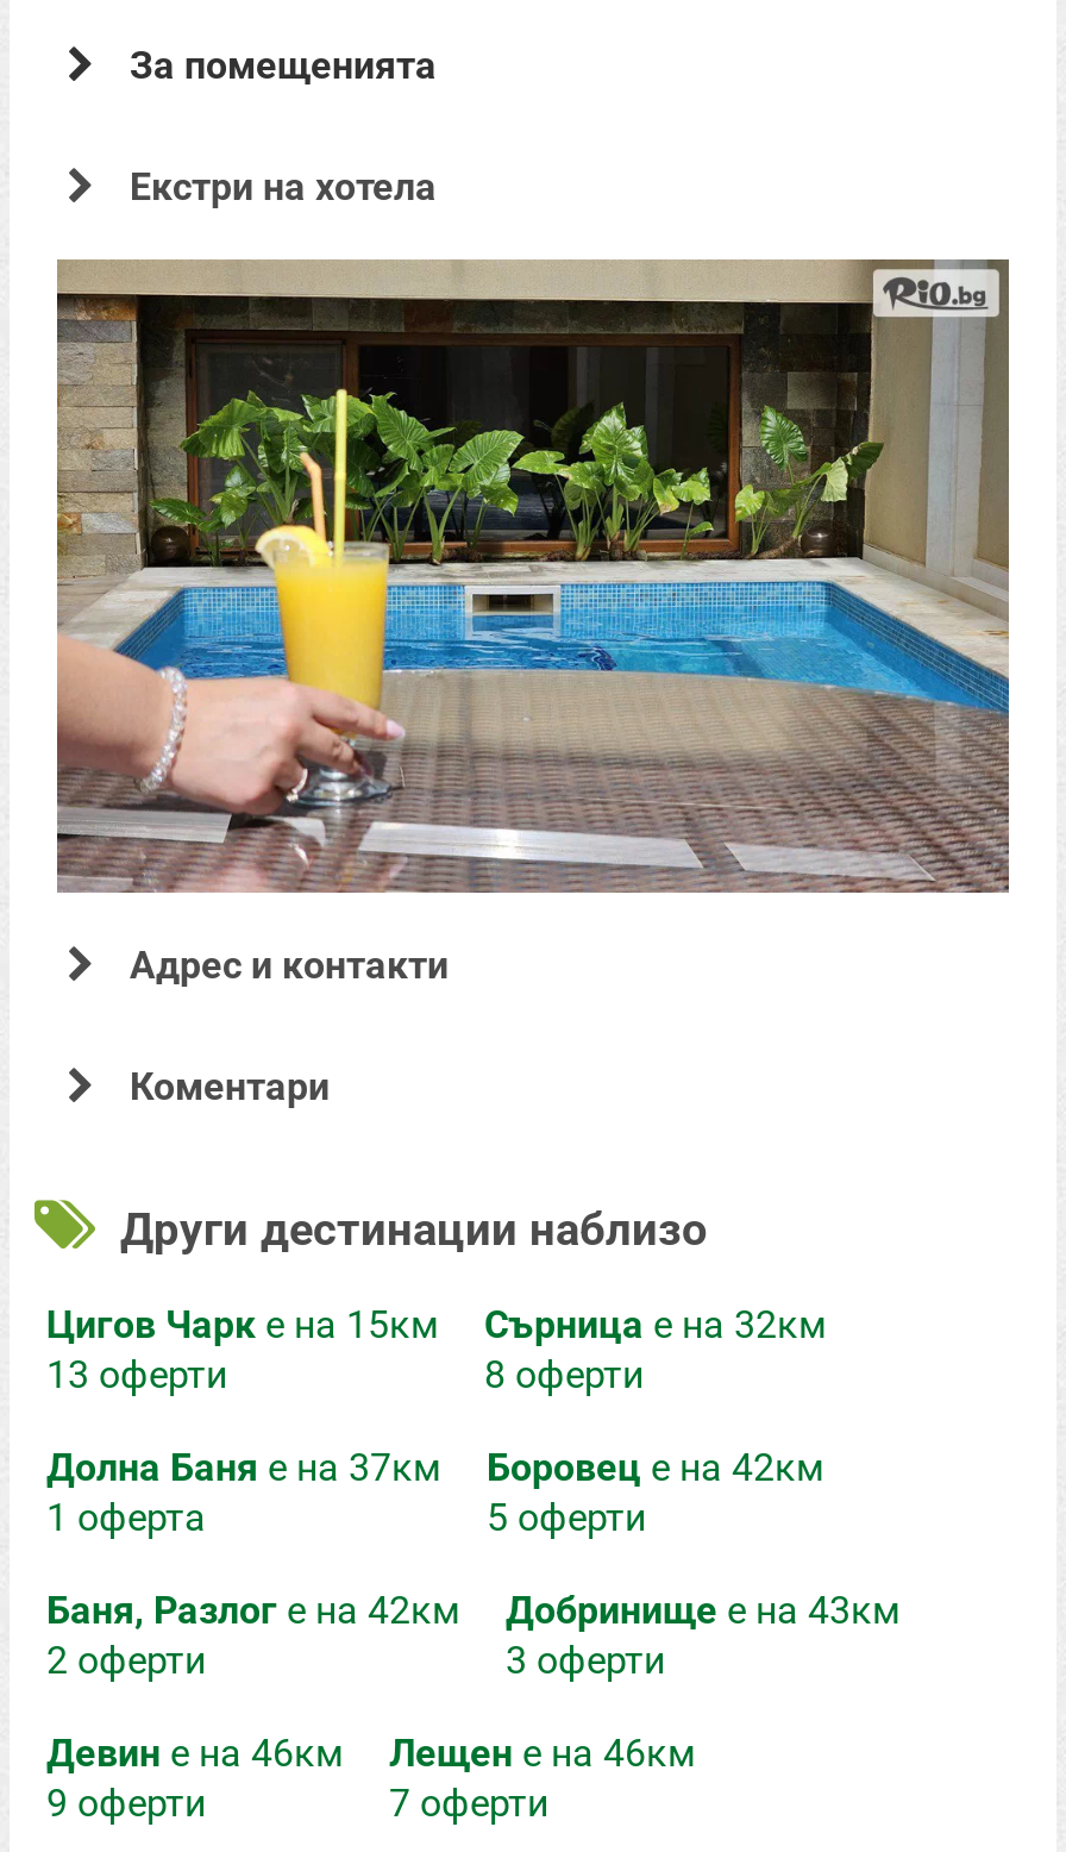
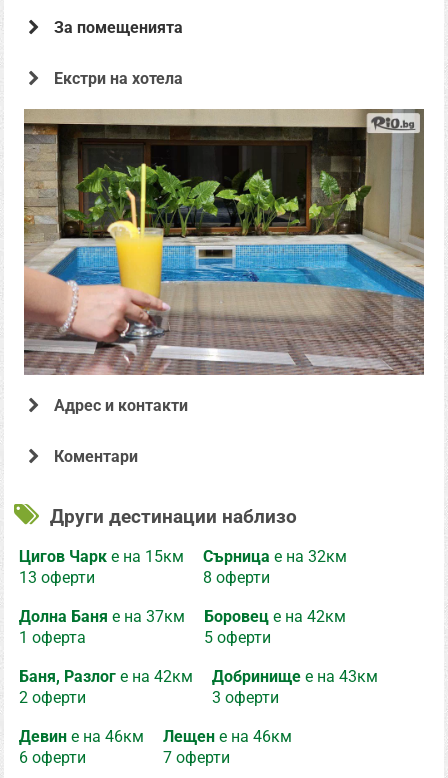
- 9 оферти
+ 6 оферти
